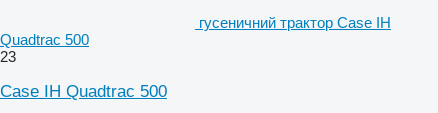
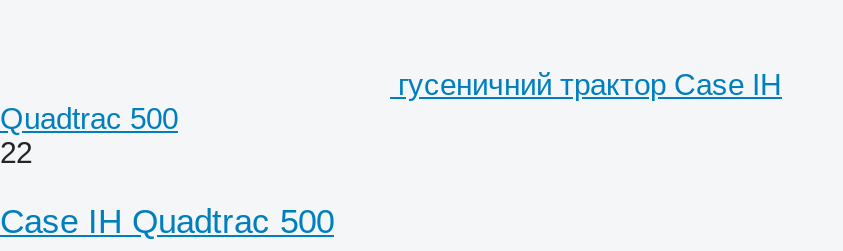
- 23
+ 22
